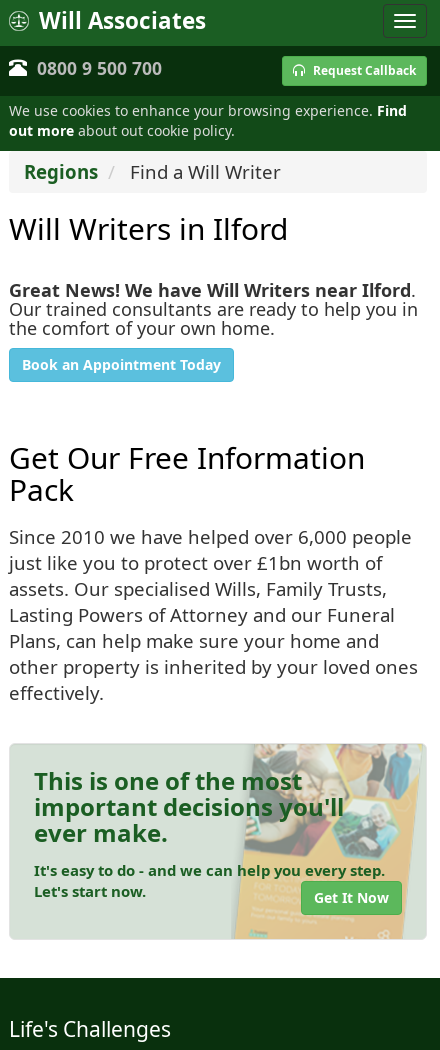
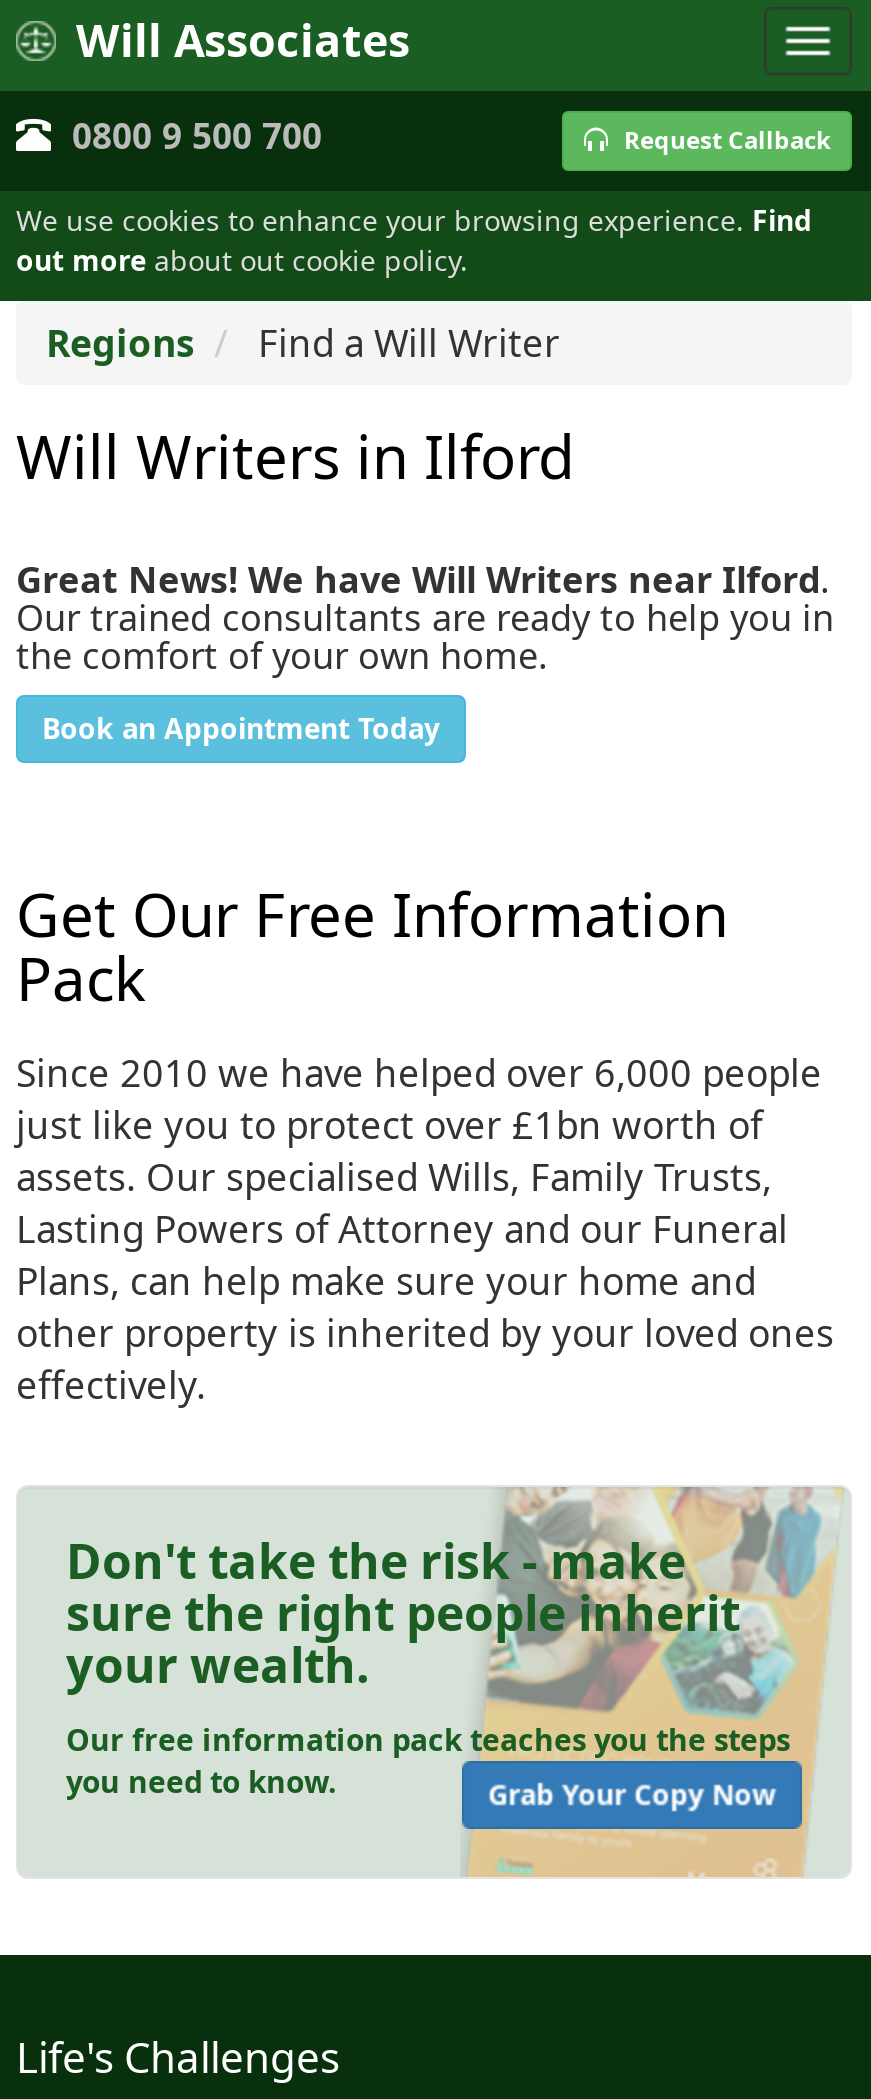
- This is one of the most
- important decisions you'll
- ever make.
- It's easy to do - and we can help you every step.
- Let's start now.
- Get It Now
+ Don't take the risk - make
+ sure the right people inherit
+ your wealth.
+ Our free information pack teaches you the steps
+ you need to know.
+ Grab Your Copy Now
